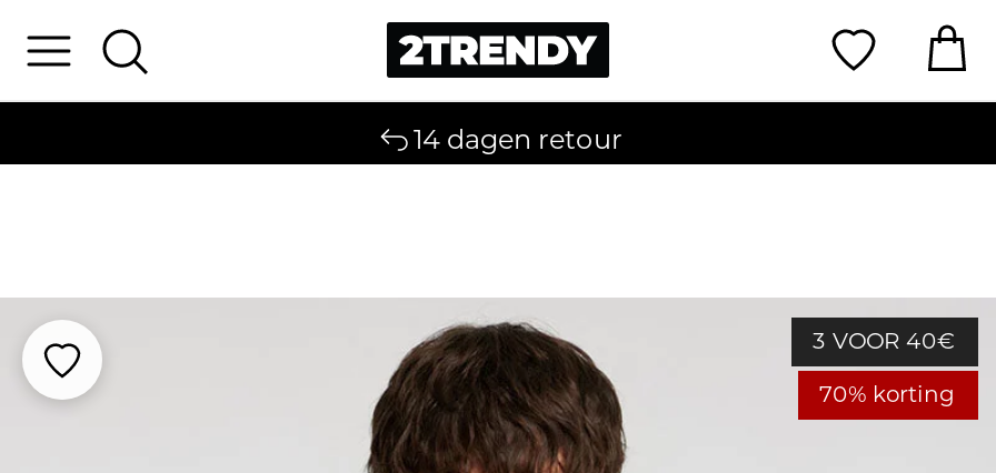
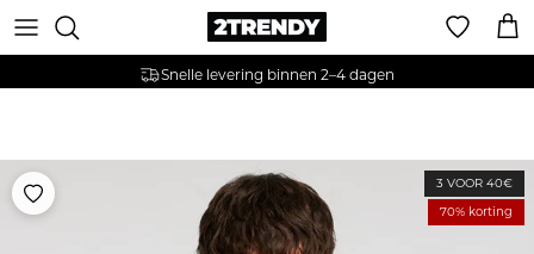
- 14 dagen retour
+ Snelle levering binnen 2–4 dagen
